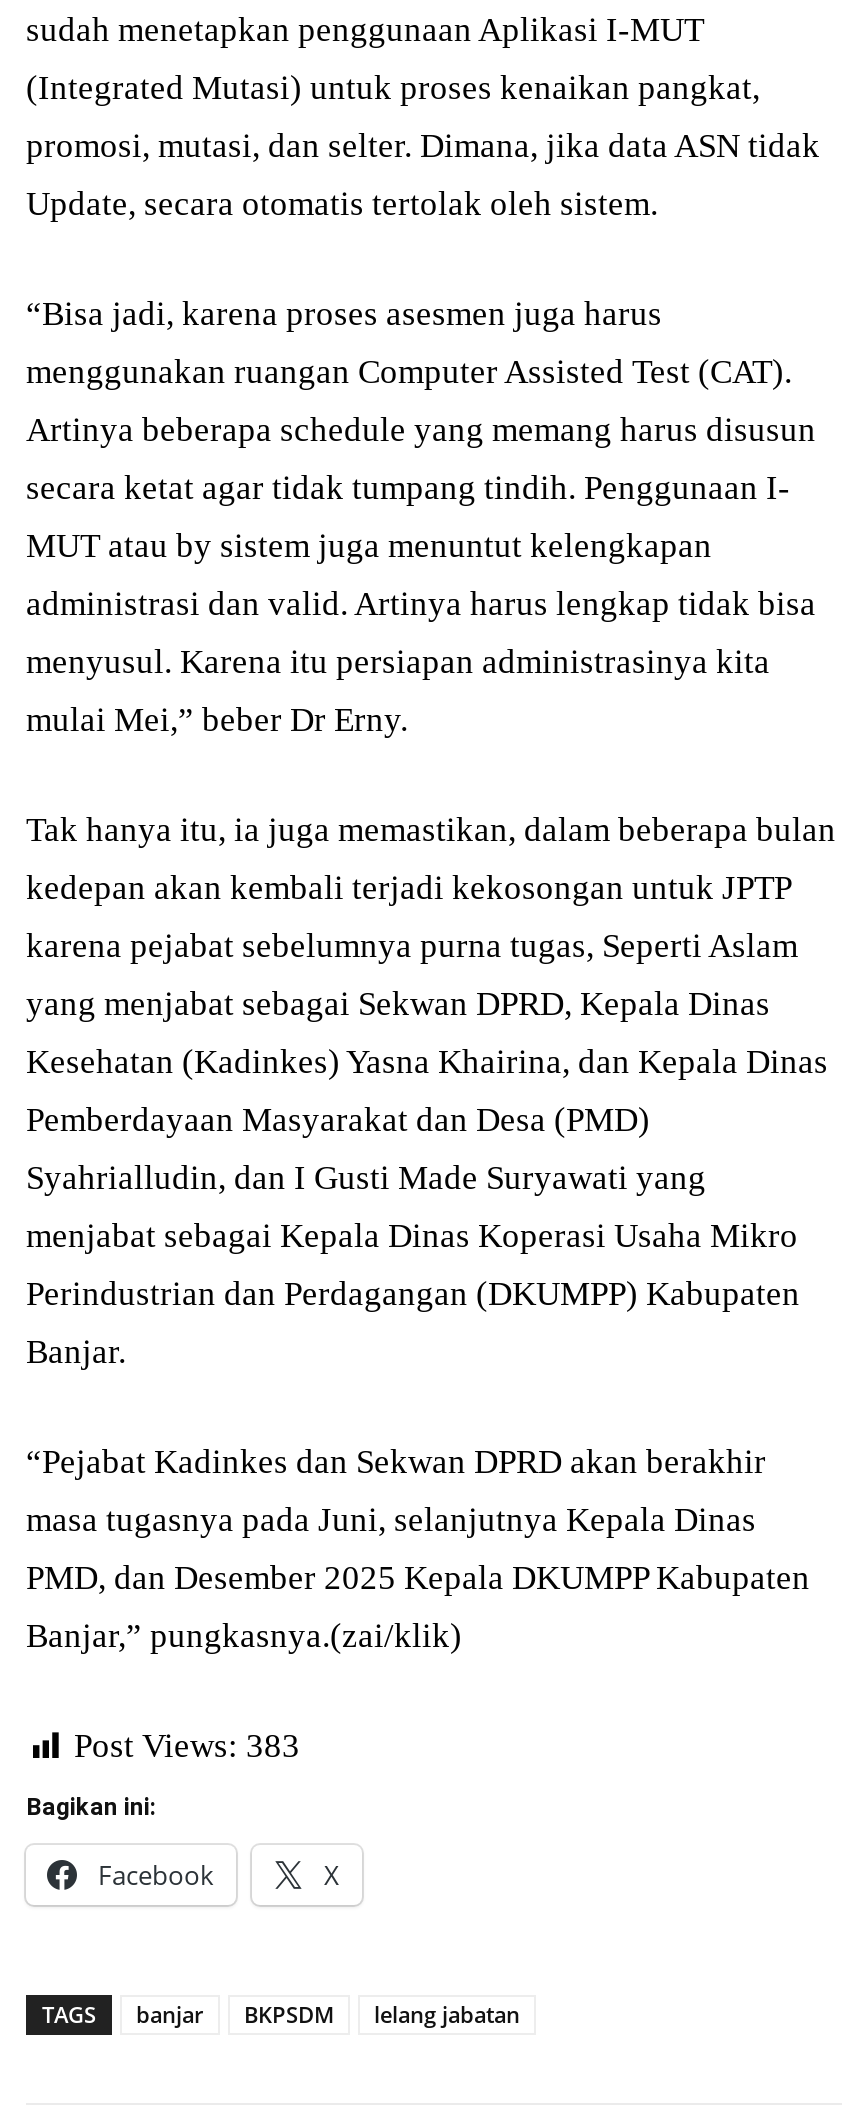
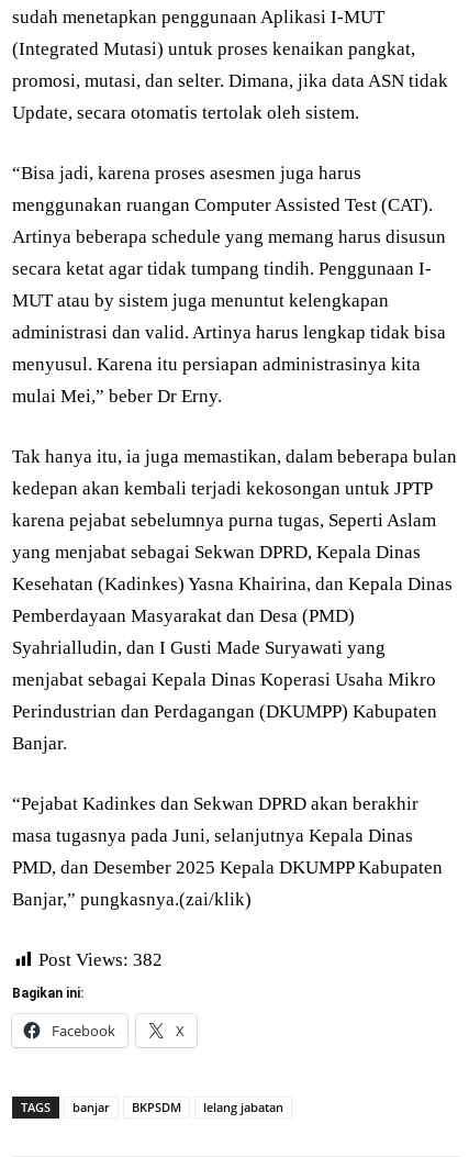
- Post Views: 383
+ Post Views: 382
